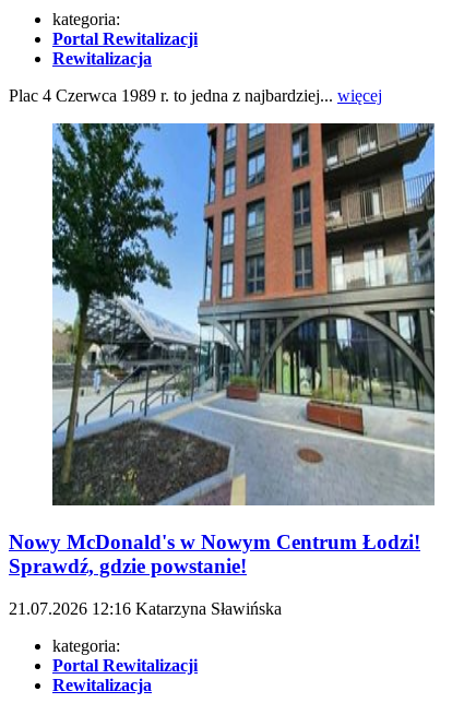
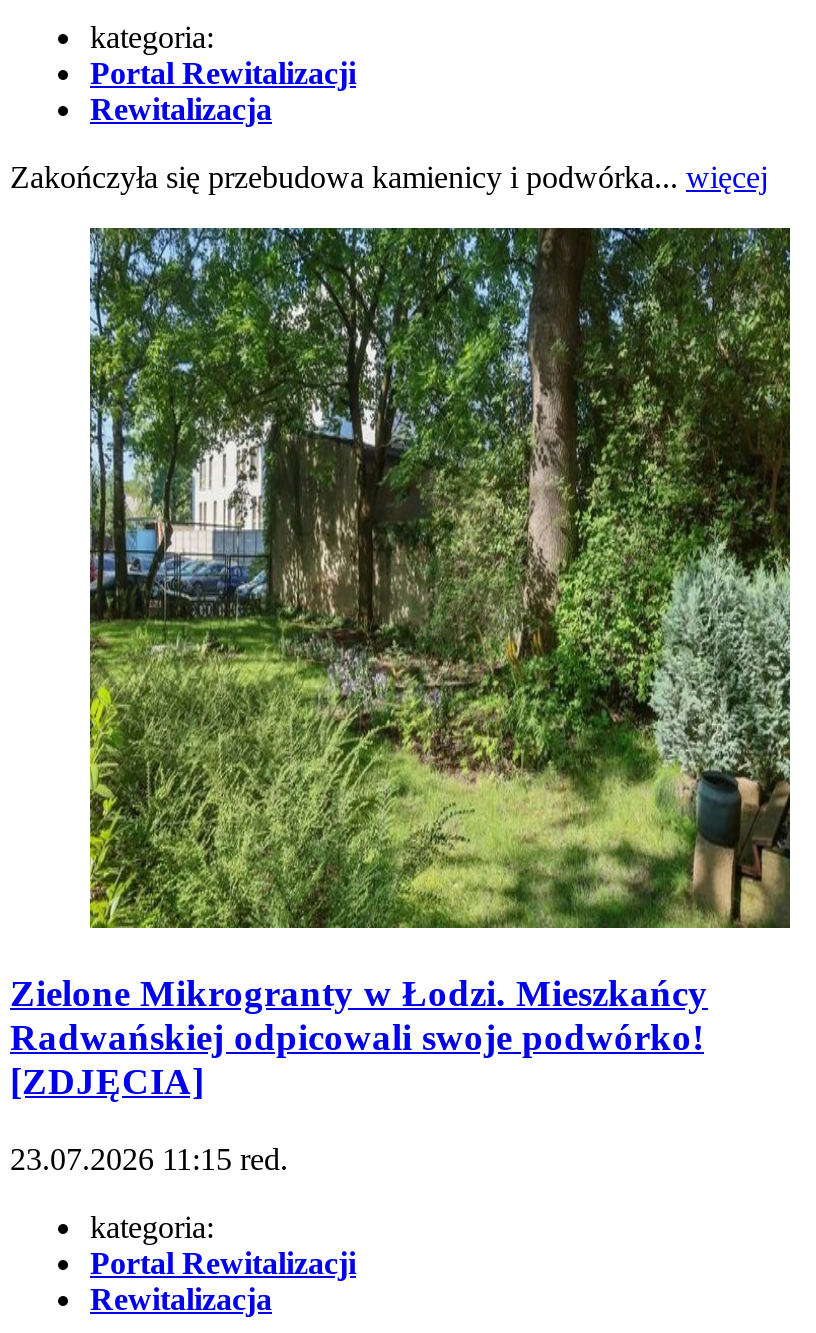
- Plac 4 Czerwca 1989 r. to jedna z najbardziej... więcej
+ Zakończyła się przebudowa kamienicy i podwórka... więcej

- [image]
- Nowy McDonald's w Nowym Centrum Łodzi!
- Sprawdź, gdzie powstanie!
+ [image]
+ Zielone Mikrogranty w Łodzi. Mieszkańcy
+ Radwańskiej odpicowali swoje podwórko!
+ [ZDJĘCIA]

- 21.07.2026 12:16 Katarzyna Sławińska
+ 23.07.2026 11:15 red.
